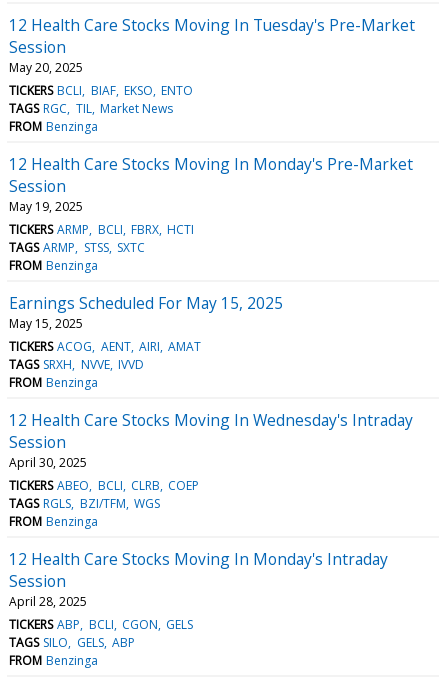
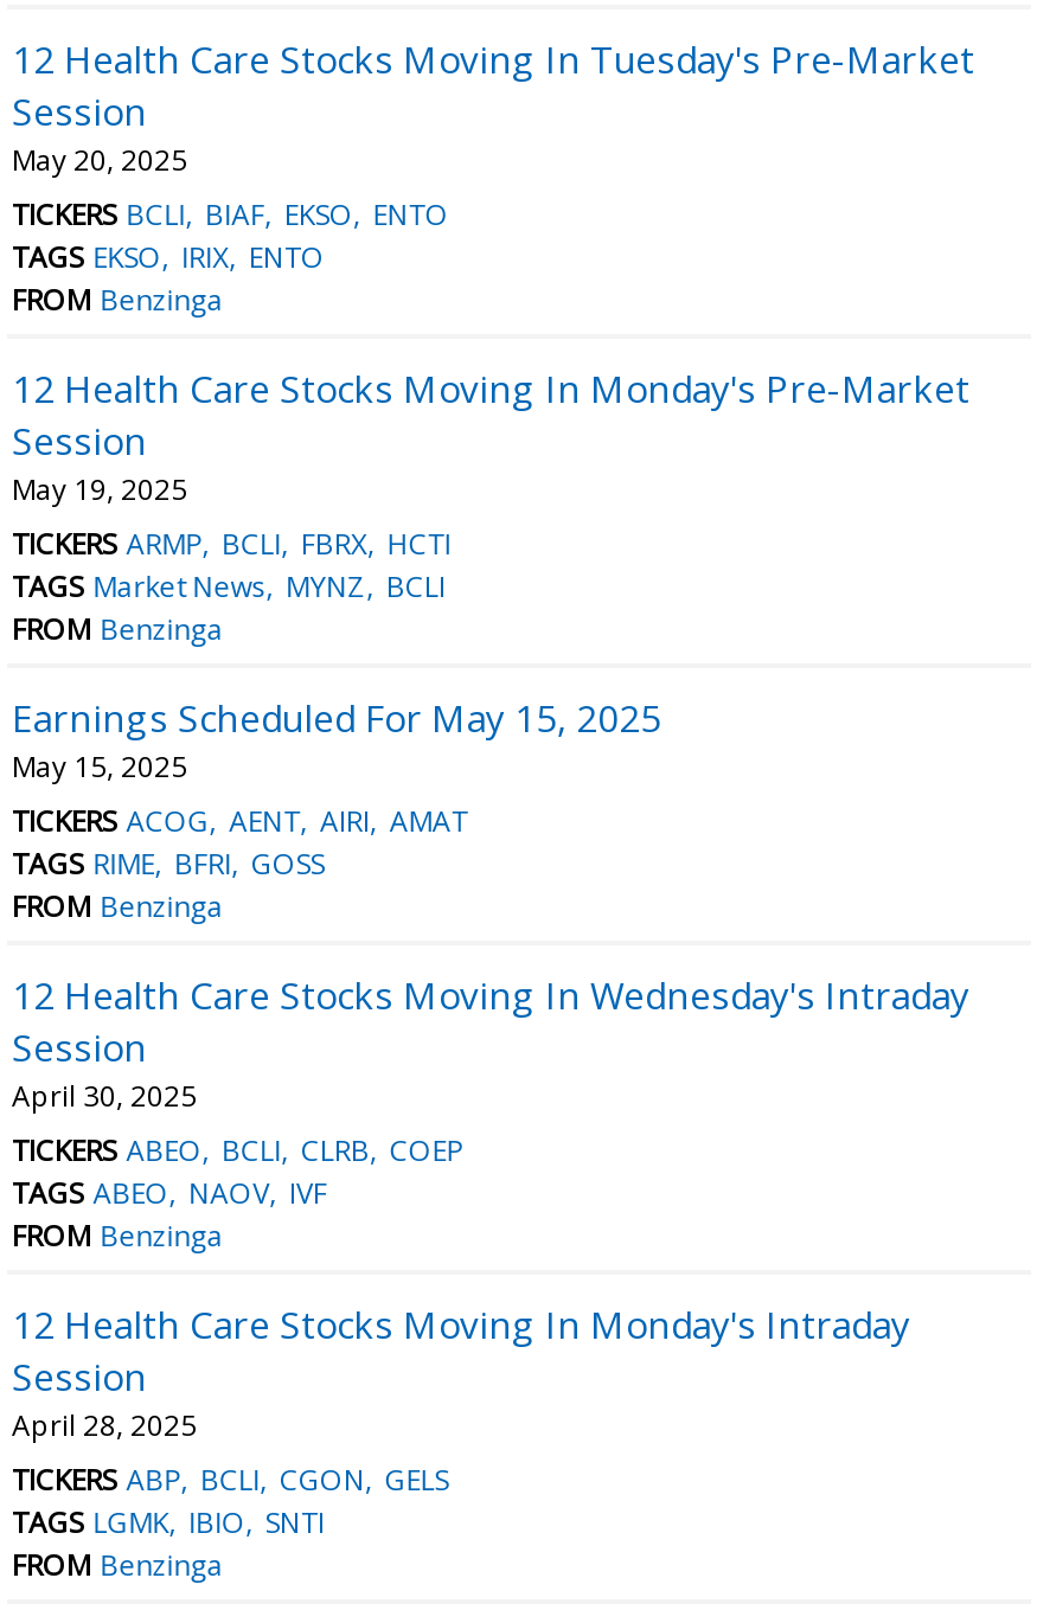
- TAGS RGC TIL Market News
+ TAGS EKSO IRIX ENTO

- TAGS ARMP STSS SXTC
+ TAGS Market News MYNZ BCLI

- TAGS SRXH NVVE IVVD
+ TAGS RIME BFRI GOSS

- TAGS RGLS BZI/TFM WGS
+ TAGS ABEO NAOV IVF

- TAGS SILO GELS ABP
+ TAGS LGMK IBIO SNTI
